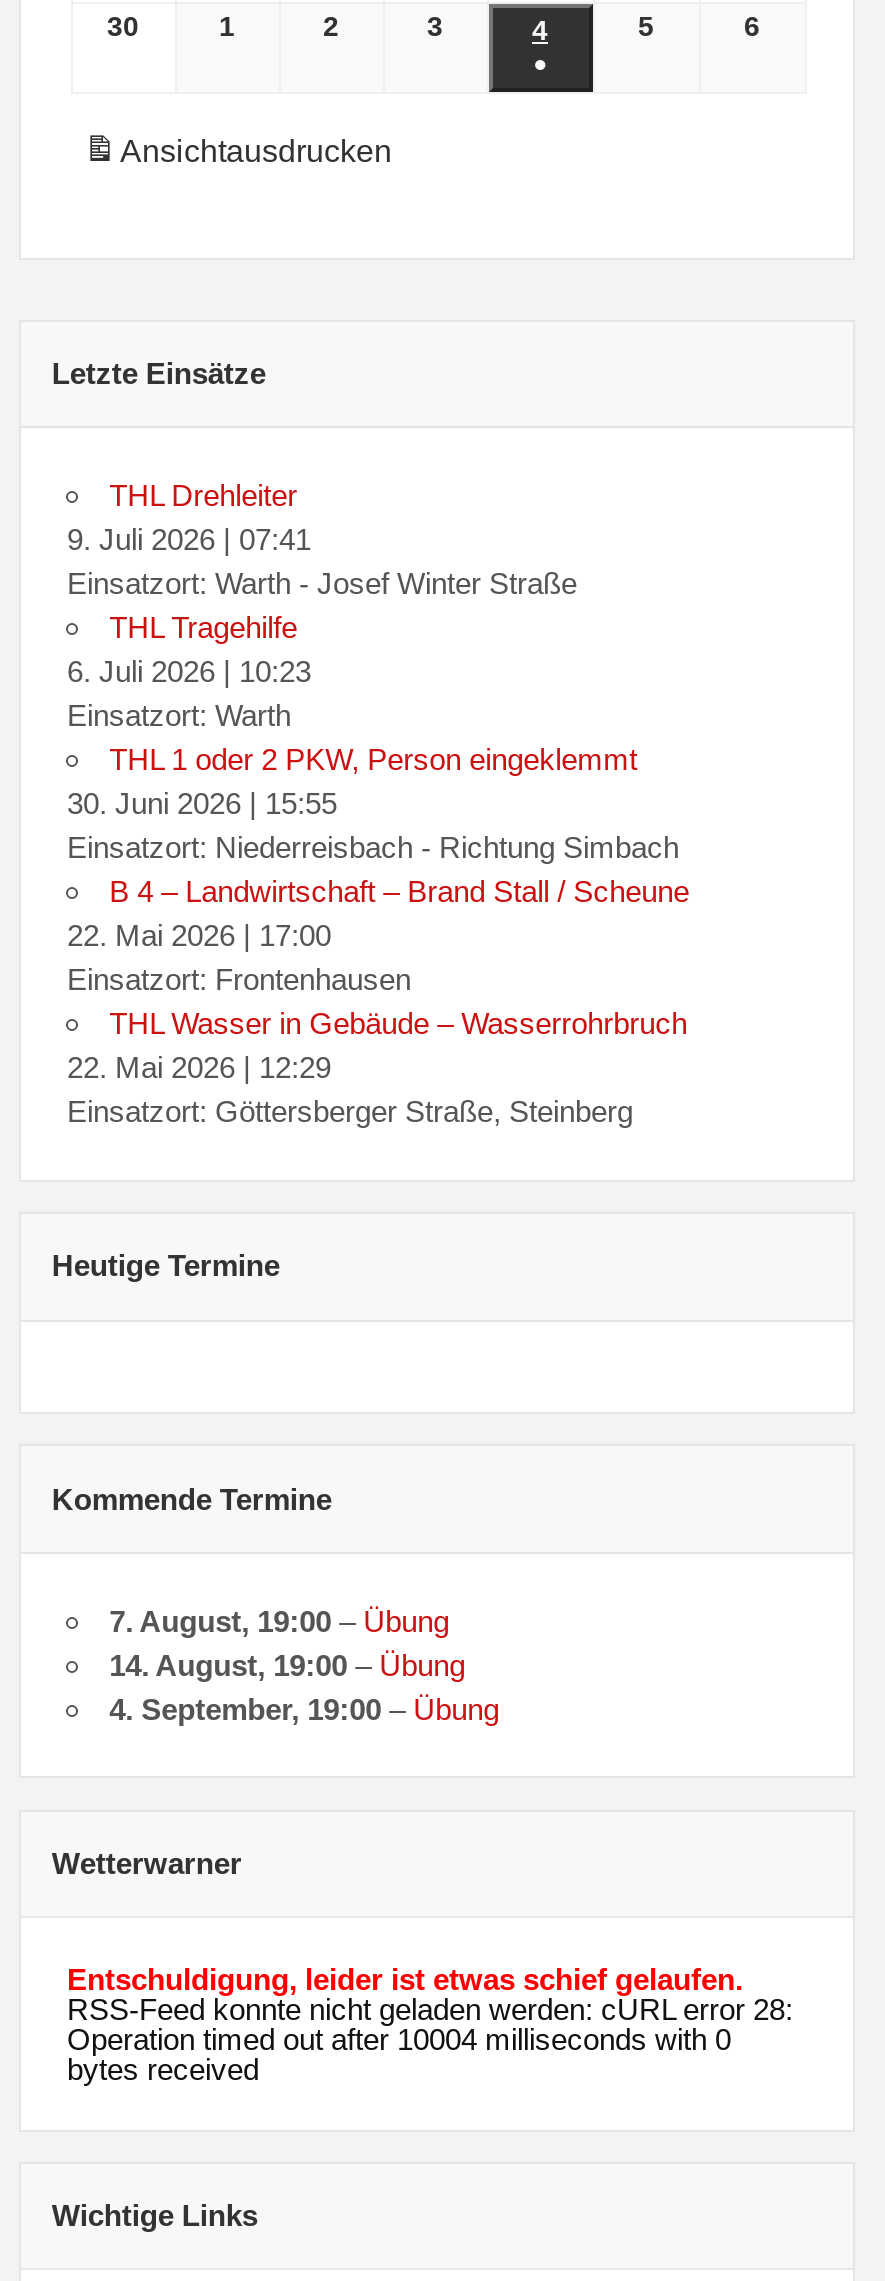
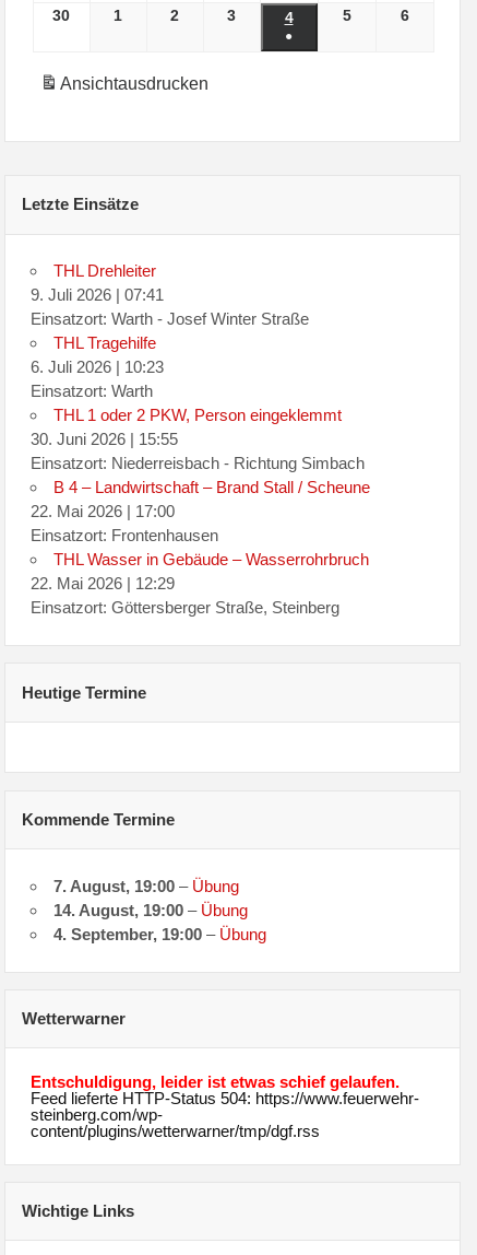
- RSS-Feed konnte nicht geladen werden: cURL error 28:
- Operation timed out after 10004 milliseconds with 0
- bytes received
+ Feed lieferte HTTP-Status 504: https://www.feuerwehr-
+ steinberg.com/wp-
+ content/plugins/wetterwarner/tmp/dgf.rss
